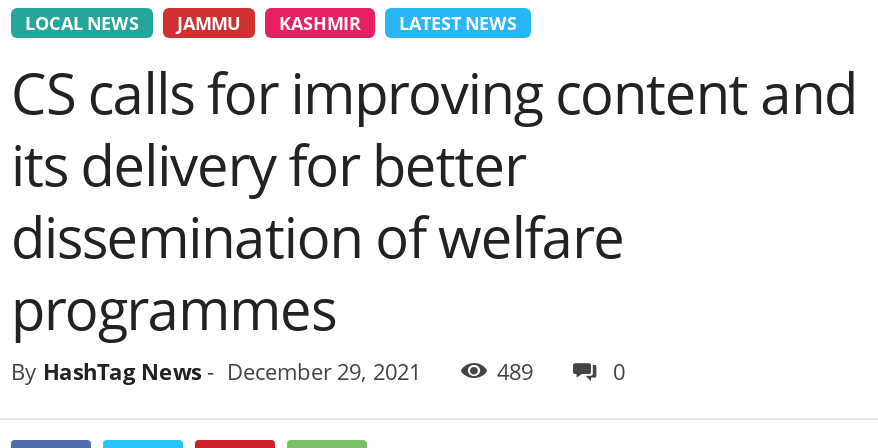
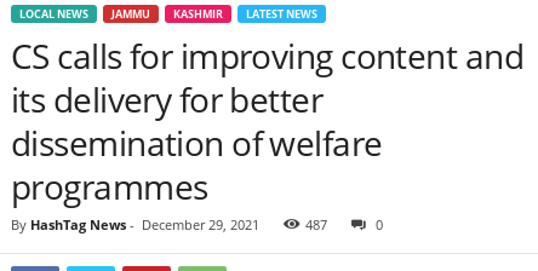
- 489
+ 487
